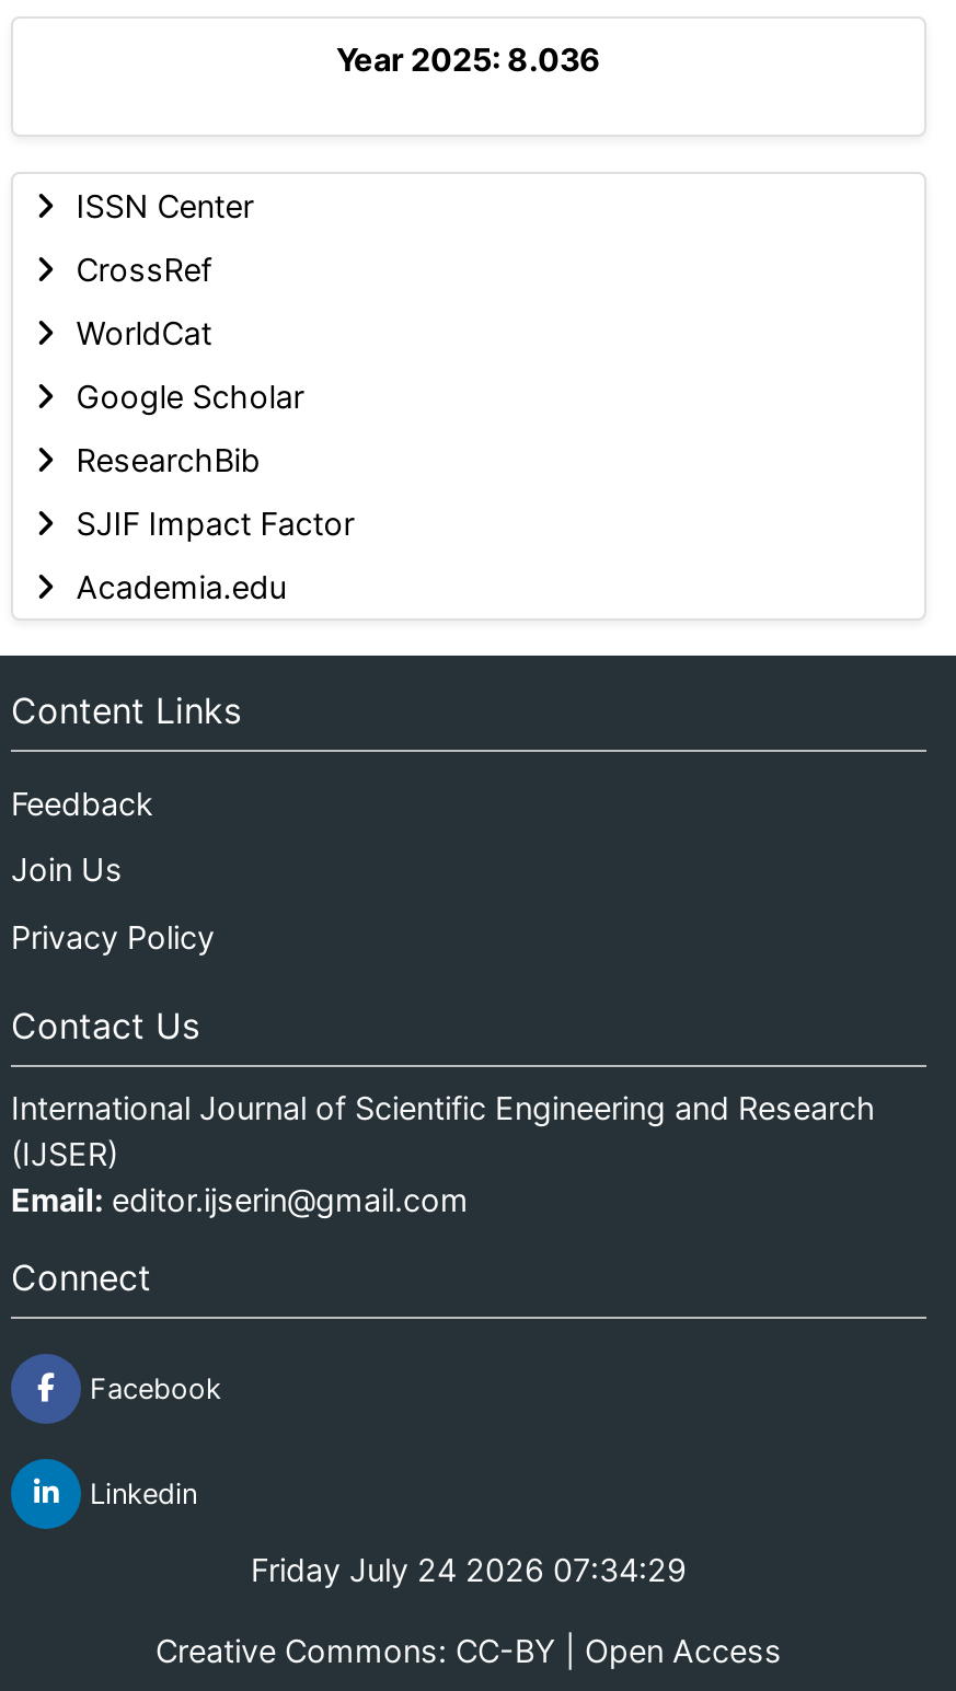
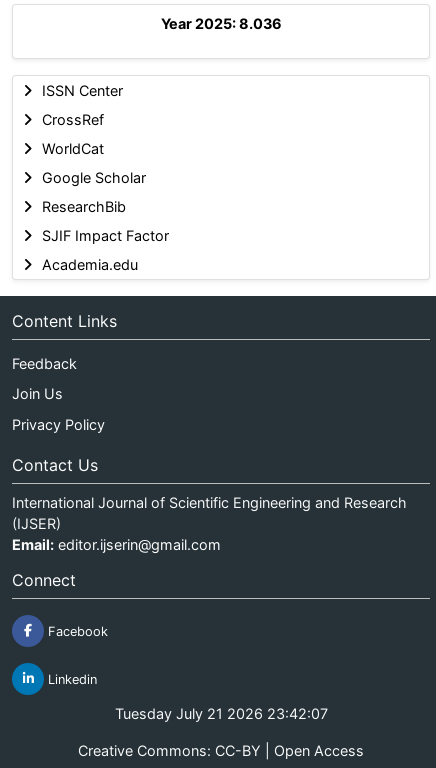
- Friday July 24 2026 07:34:29
+ Tuesday July 21 2026 23:42:07
